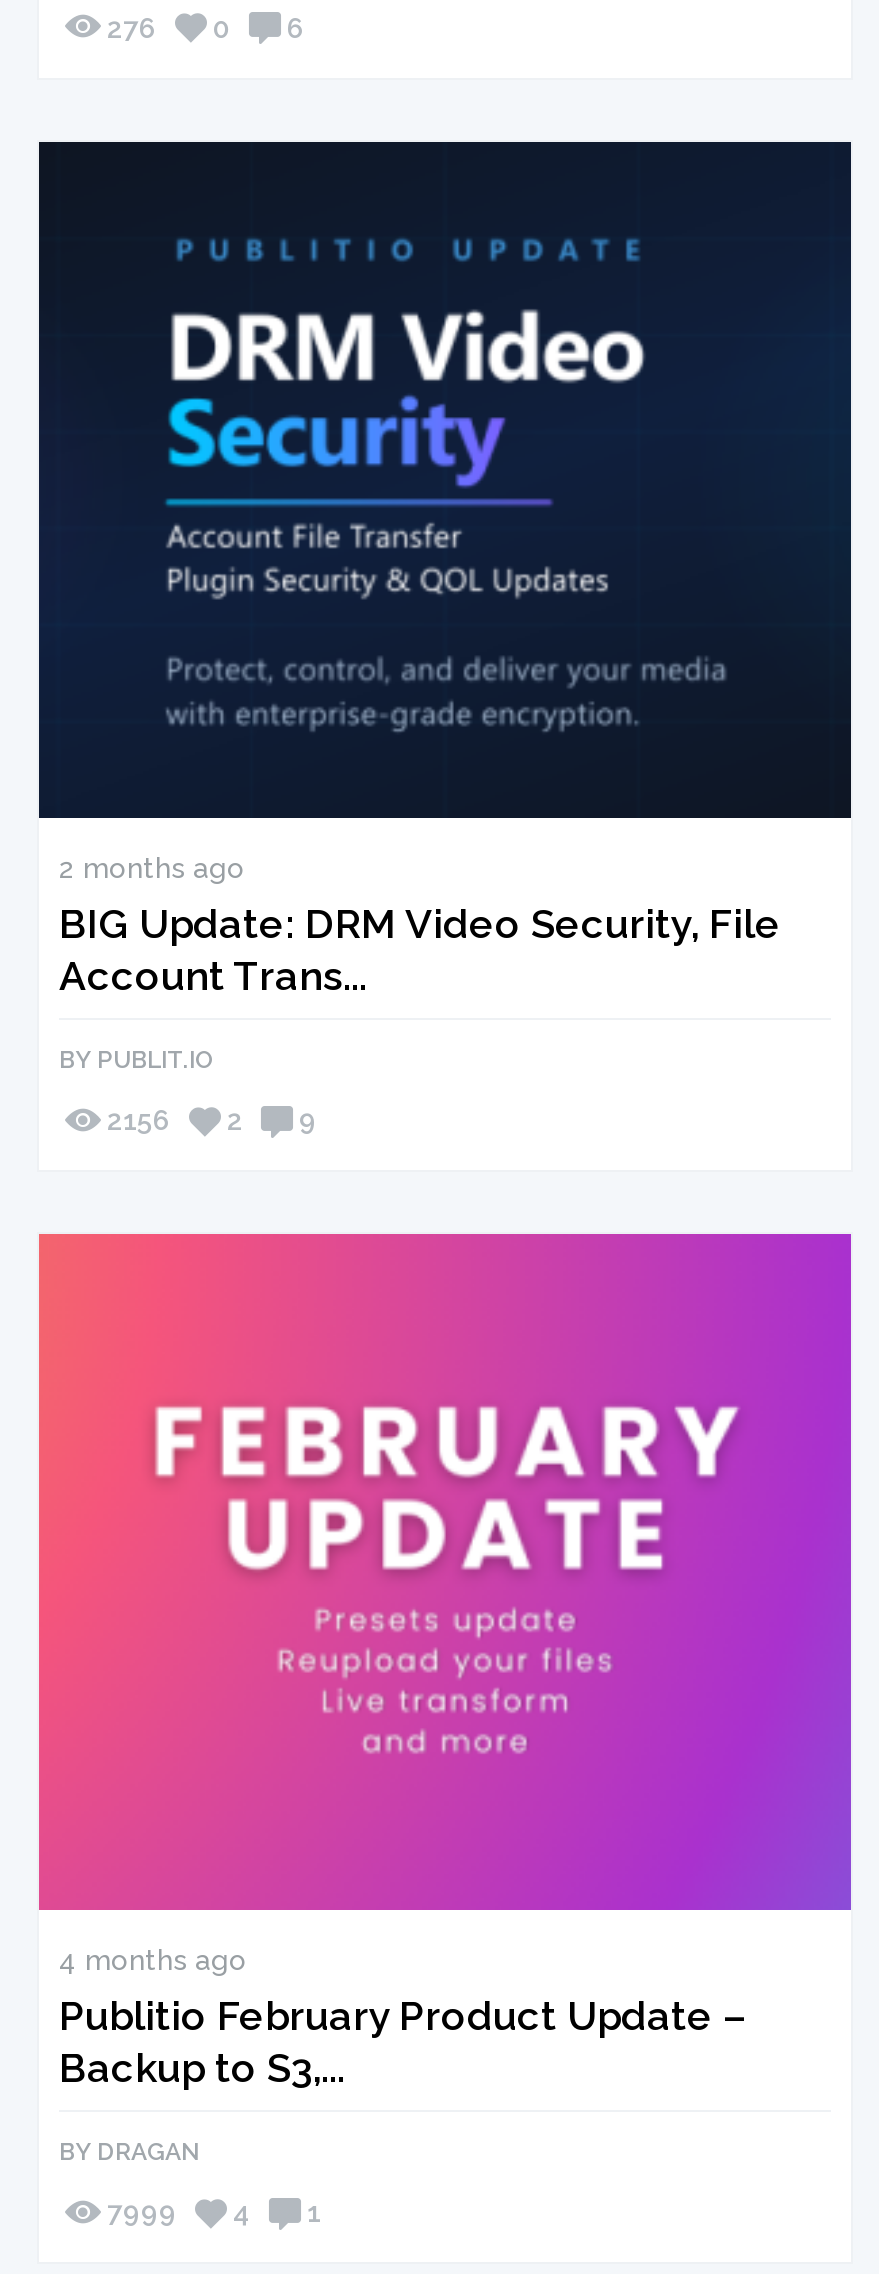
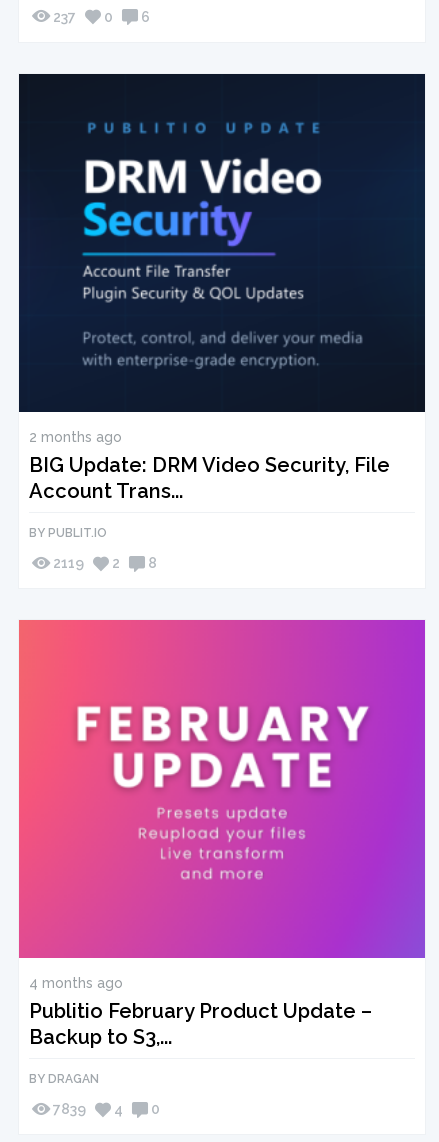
- 276 0 6
+ 237 0 6

- 2156
+ 2119

- 9
+ 8

- 7999
+ 7839

- 1
+ 0
